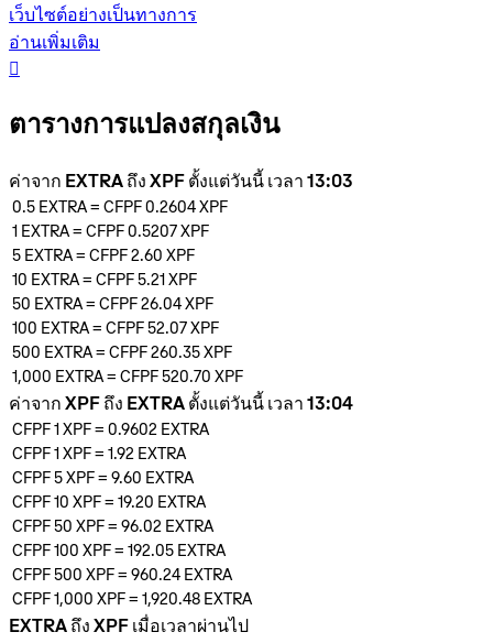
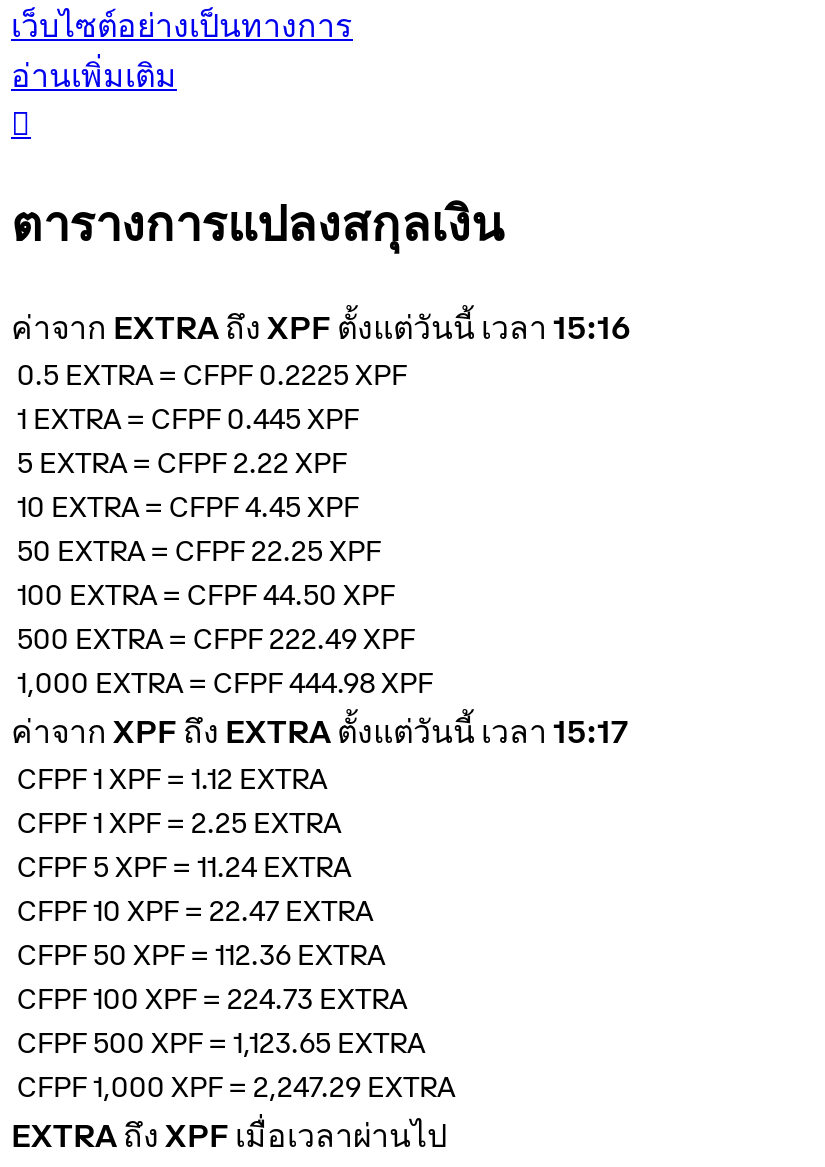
- ค่าจาก EXTRA ถึง XPF ตั้งแต่วันนี้ เวลา 13:03
+ ค่าจาก EXTRA ถึง XPF ตั้งแต่วันนี้ เวลา 15:16

- 0.5 EXTRA = CFPF 0.2604 XPF
+ 0.5 EXTRA = CFPF 0.2225 XPF

- 1 EXTRA = CFPF 0.5207 XPF
+ 1 EXTRA = CFPF 0.445 XPF

- 5 EXTRA = CFPF 2.60 XPF
+ 5 EXTRA = CFPF 2.22 XPF

- 10 EXTRA = CFPF 5.21 XPF
+ 10 EXTRA = CFPF 4.45 XPF

- 50 EXTRA = CFPF 26.04 XPF
+ 50 EXTRA = CFPF 22.25 XPF

- 100 EXTRA = CFPF 52.07 XPF
+ 100 EXTRA = CFPF 44.50 XPF

- 500 EXTRA = CFPF 260.35 XPF
+ 500 EXTRA = CFPF 222.49 XPF

- 1,000 EXTRA = CFPF 520.70 XPF
+ 1,000 EXTRA = CFPF 444.98 XPF

- ค่าจาก XPF ถึง EXTRA ตั้งแต่วันนี้ เวลา 13:04
+ ค่าจาก XPF ถึง EXTRA ตั้งแต่วันนี้ เวลา 15:17

- CFPF 1 XPF = 0.9602 EXTRA
+ CFPF 1 XPF = 1.12 EXTRA

- CFPF 1 XPF = 1.92 EXTRA
+ CFPF 1 XPF = 2.25 EXTRA

- CFPF 5 XPF = 9.60 EXTRA
+ CFPF 5 XPF = 11.24 EXTRA

- CFPF 10 XPF = 19.20 EXTRA
+ CFPF 10 XPF = 22.47 EXTRA

- CFPF 50 XPF = 96.02 EXTRA
+ CFPF 50 XPF = 112.36 EXTRA

- CFPF 100 XPF = 192.05 EXTRA
+ CFPF 100 XPF = 224.73 EXTRA

- CFPF 500 XPF = 960.24 EXTRA
+ CFPF 500 XPF = 1,123.65 EXTRA

- CFPF 1,000 XPF = 1,920.48 EXTRA
+ CFPF 1,000 XPF = 2,247.29 EXTRA
